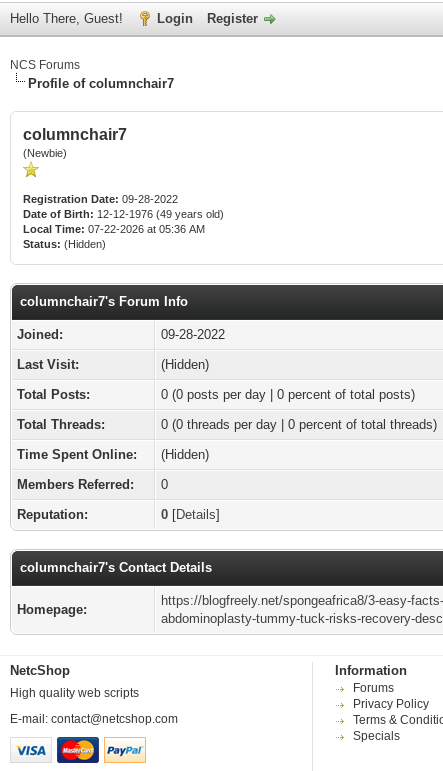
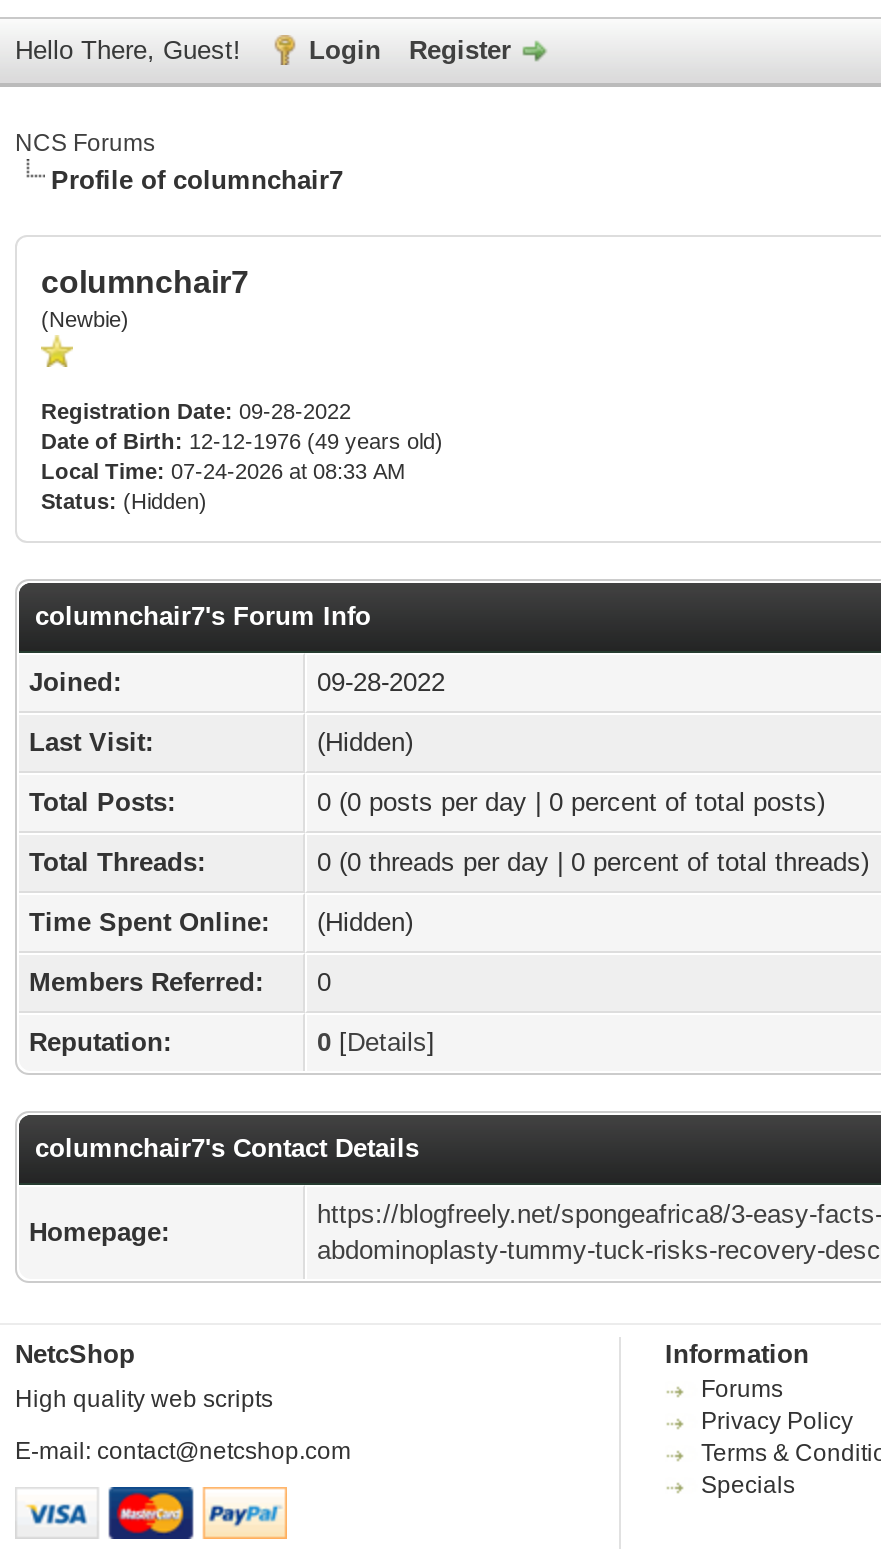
- Local Time: 07-22-2026 at 05:36 AM
+ Local Time: 07-24-2026 at 08:33 AM
